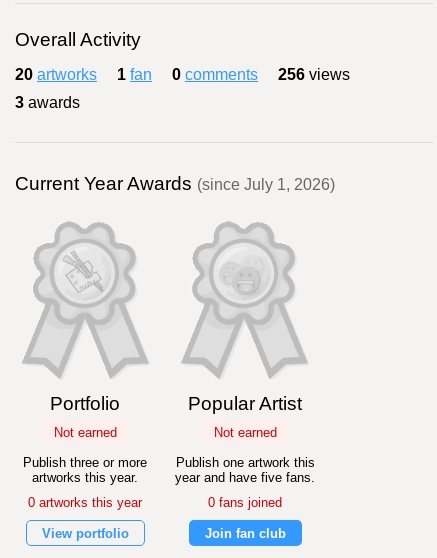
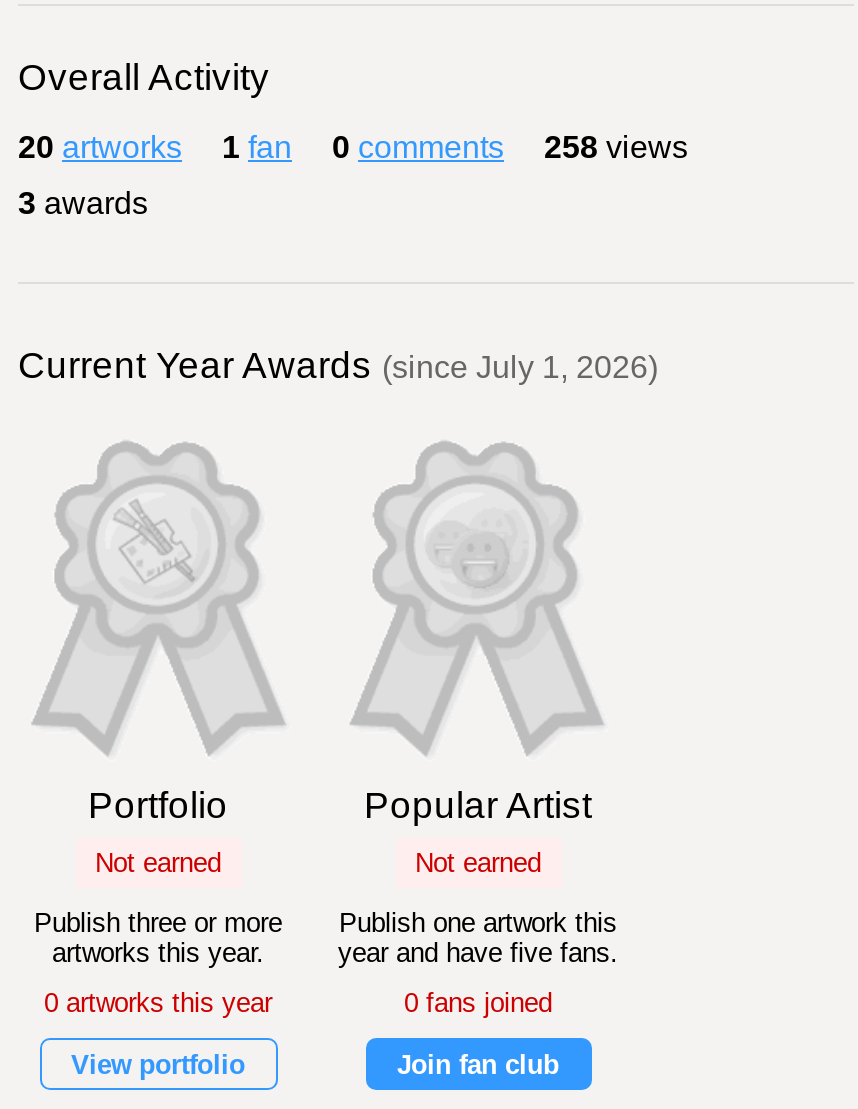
- 20 artworks 1 fan 0 comments 256 views
+ 20 artworks 1 fan 0 comments 258 views
